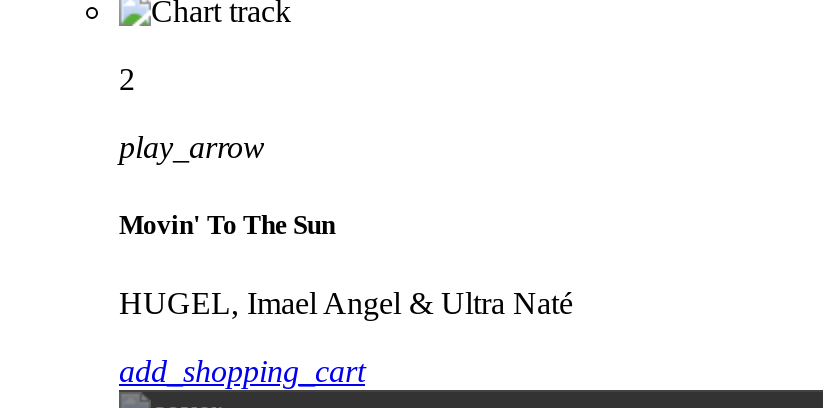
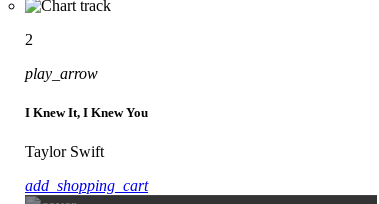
- Movin' To The Sun
+ I Knew It, I Knew You

- HUGEL, Imael Angel & Ultra Naté
+ Taylor Swift
